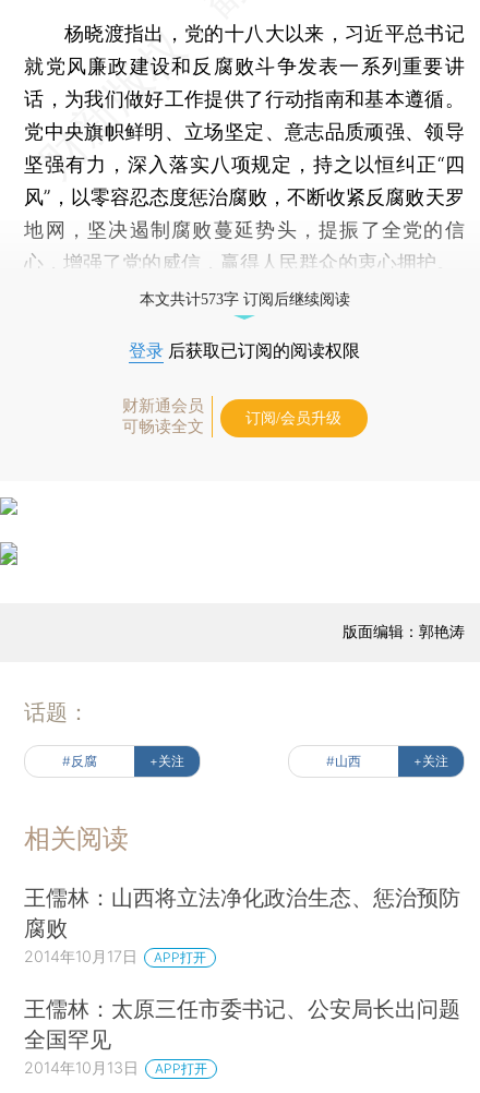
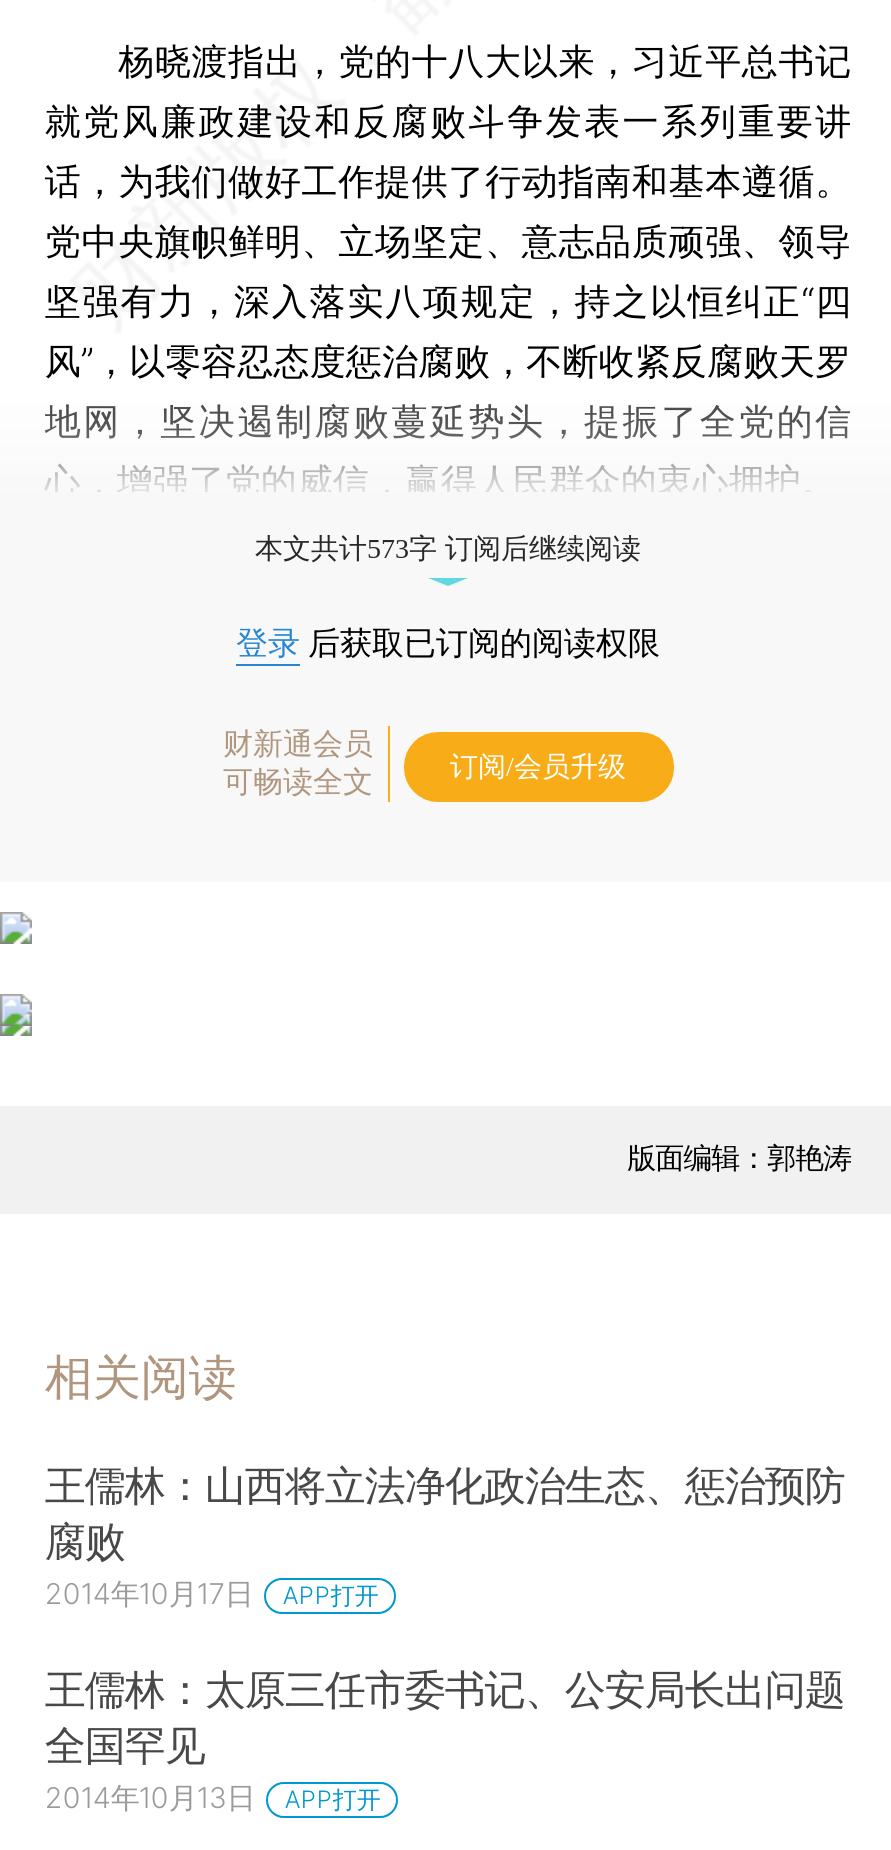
- 话题：
- #反腐
- +关注
- #山西
- +关注
